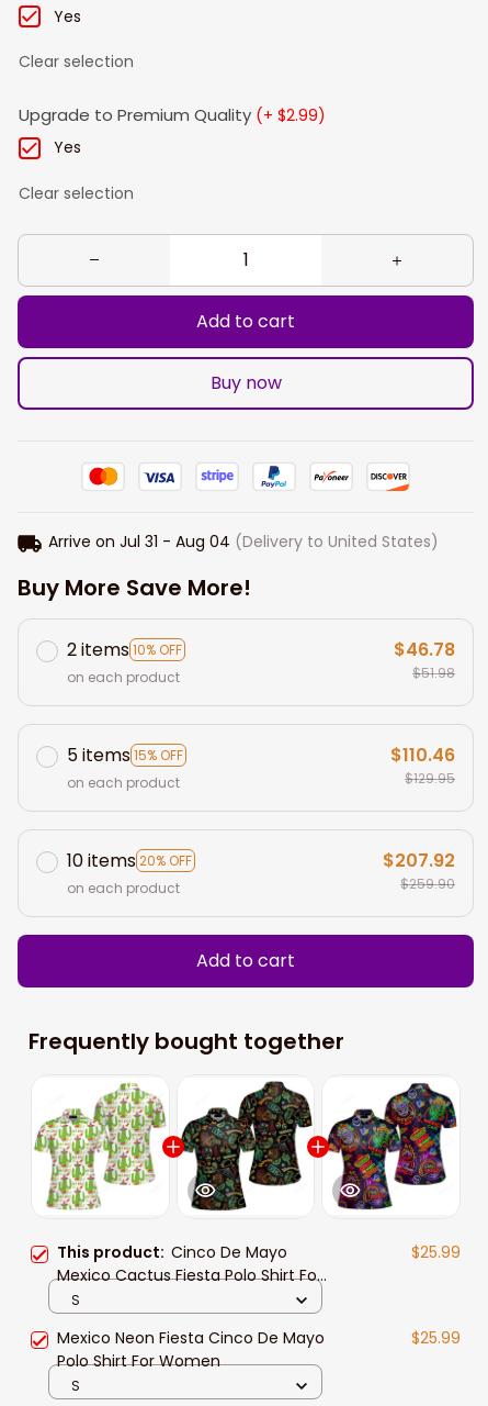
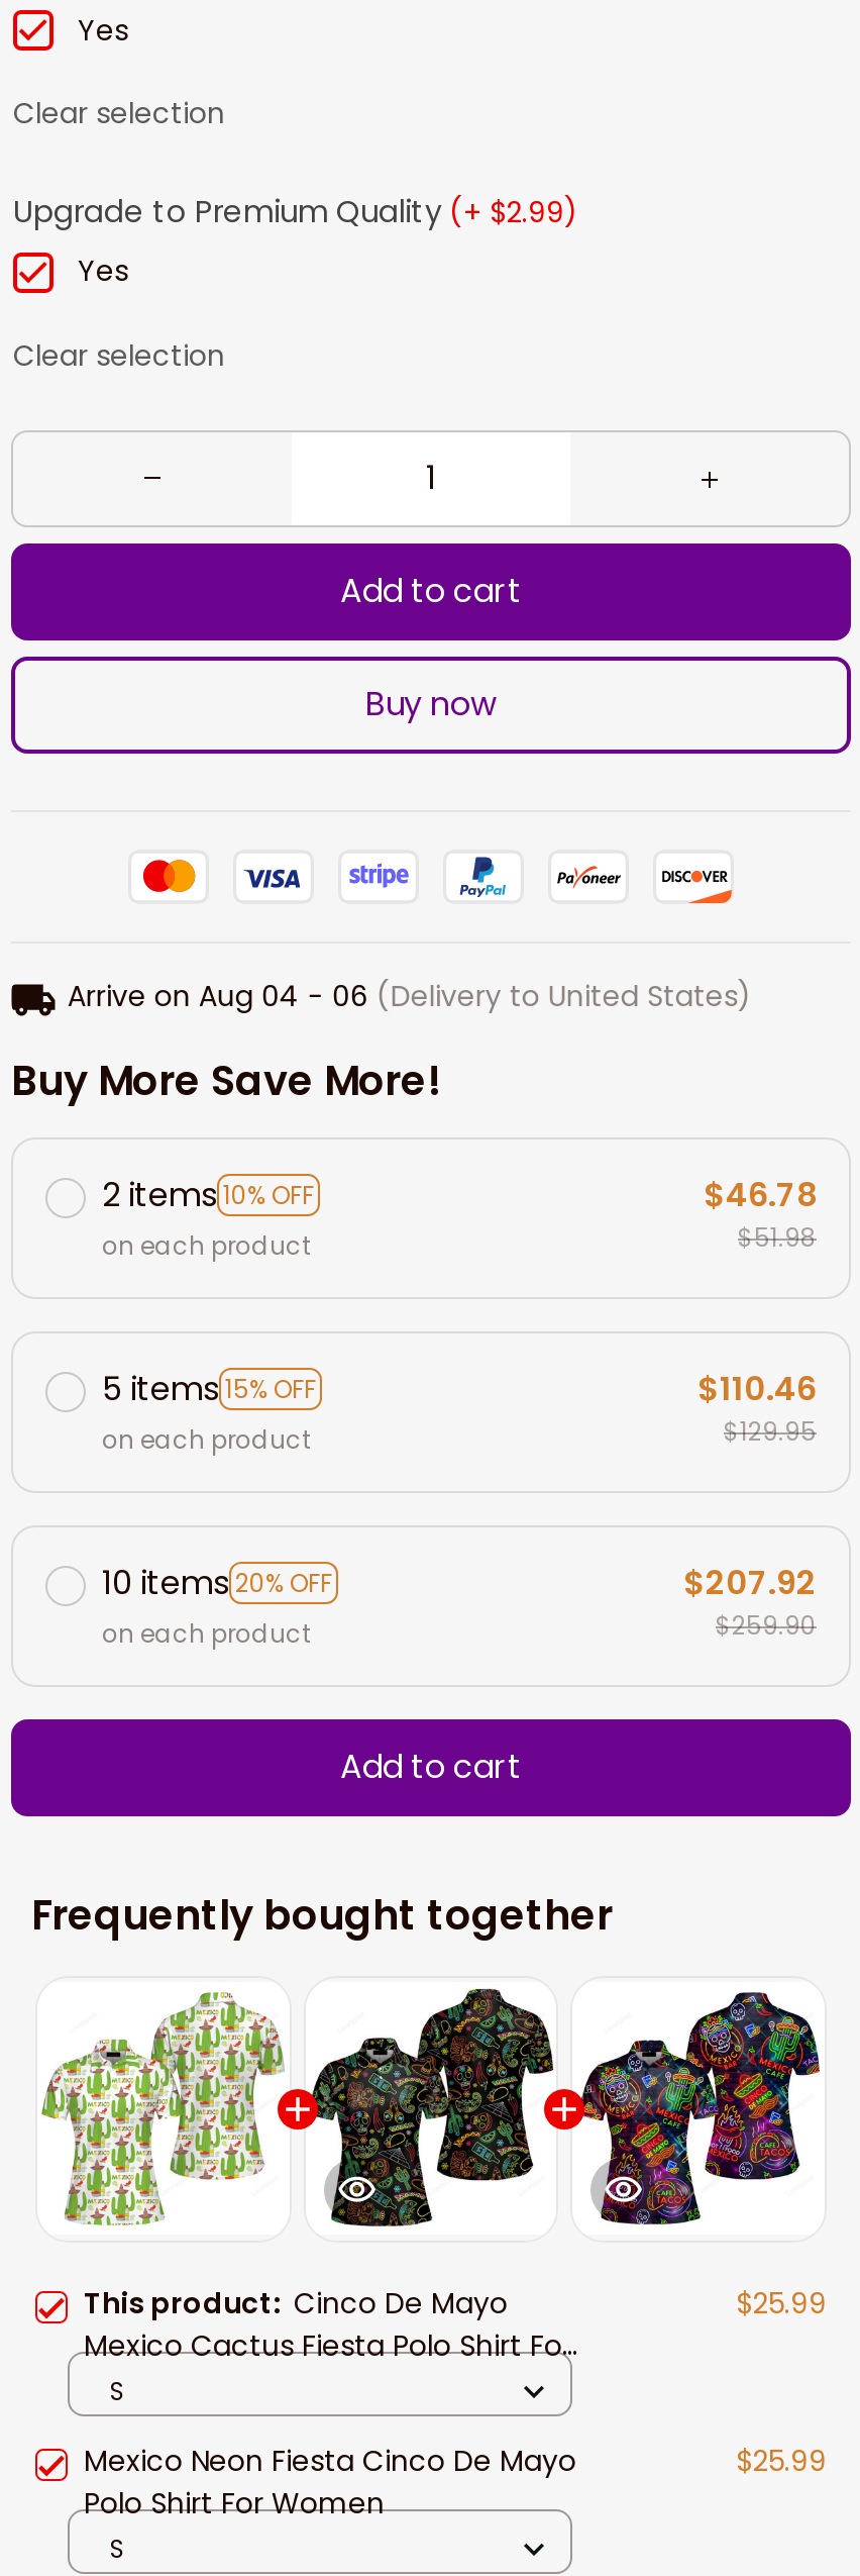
- Arrive on Jul 31 - Aug 04 (Delivery to United States)
+ Arrive on Aug 04 - 06 (Delivery to United States)
